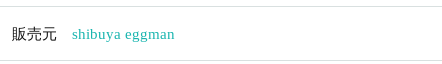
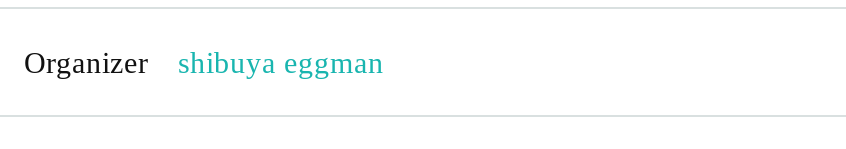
- 販売元
+ Organizer
